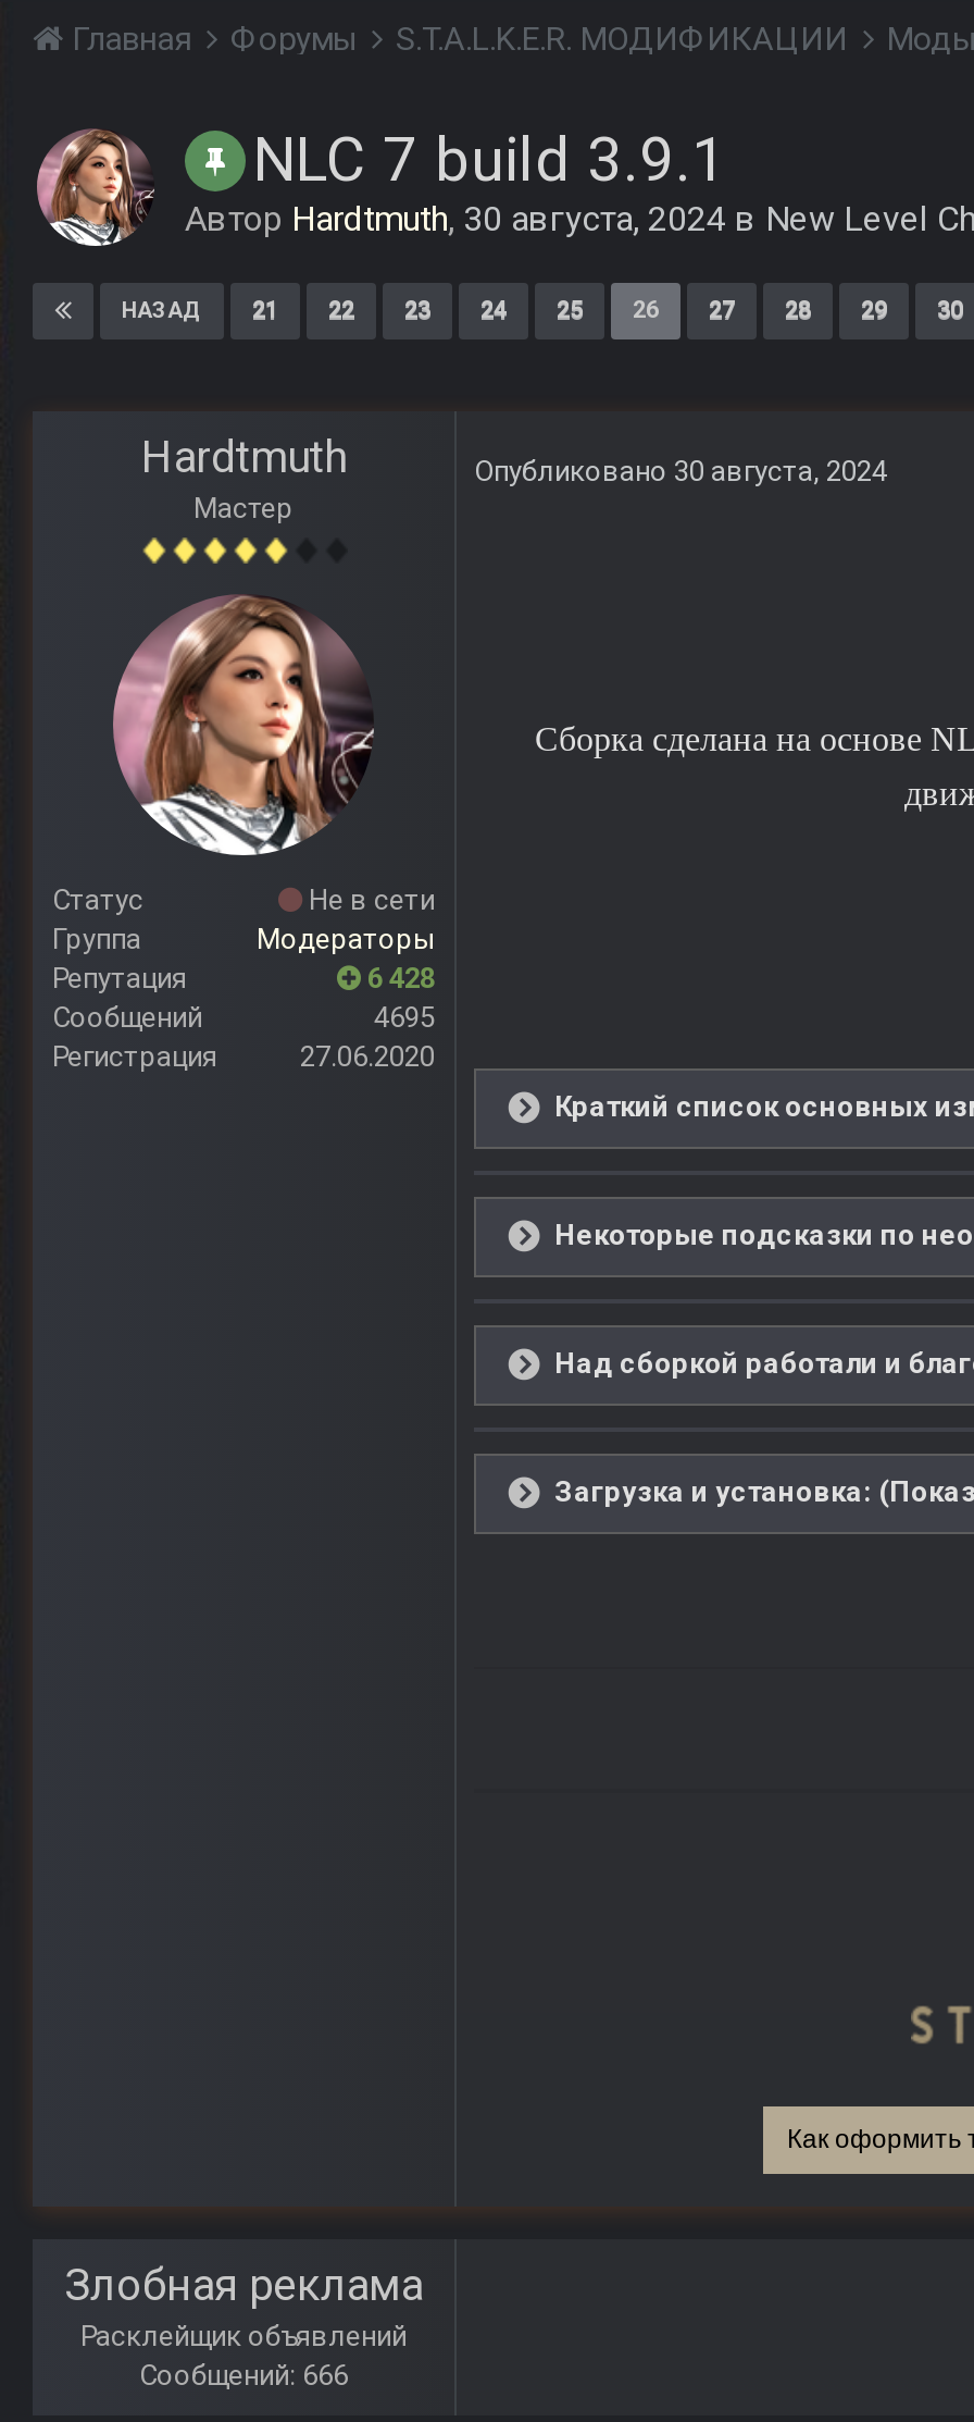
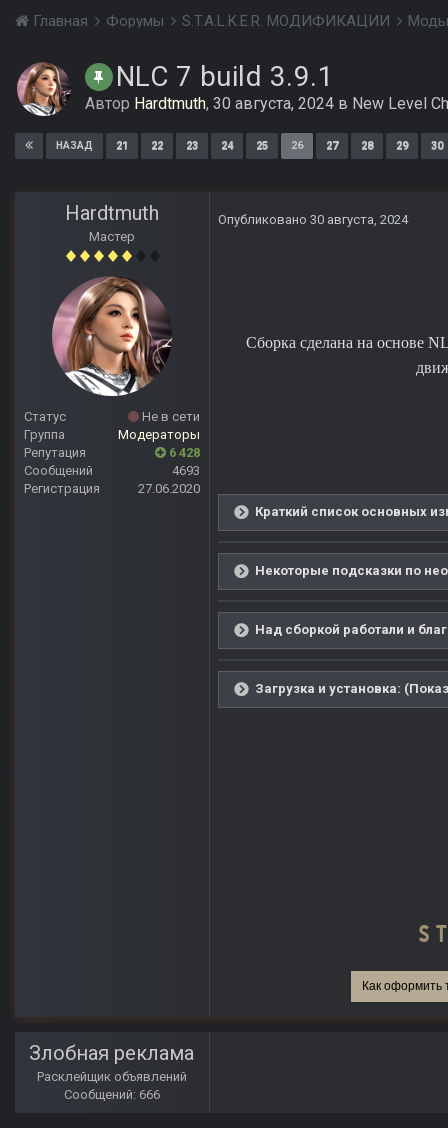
- 4695
+ 4693
